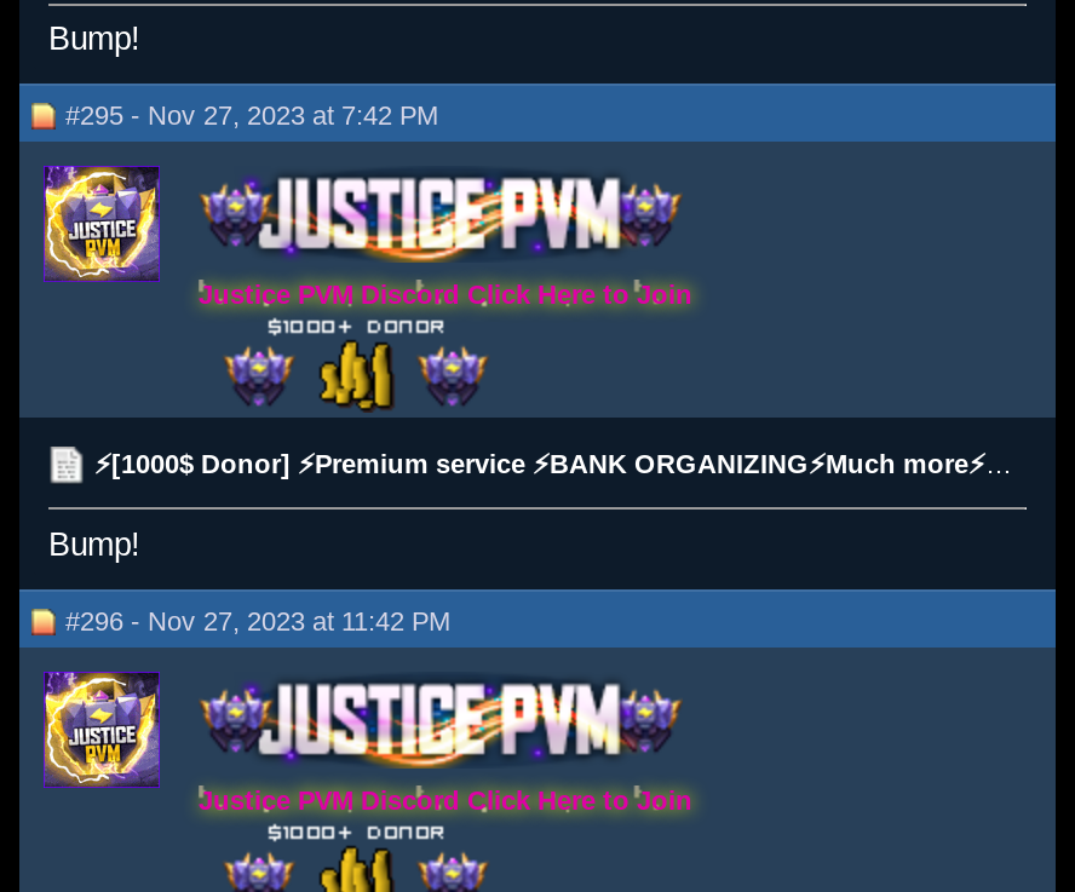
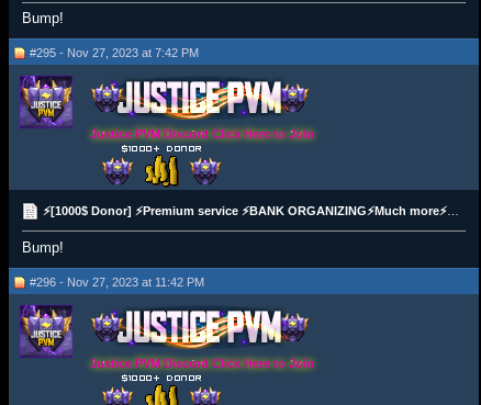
- [image]
+ [image]

- [image]
+ [image]
